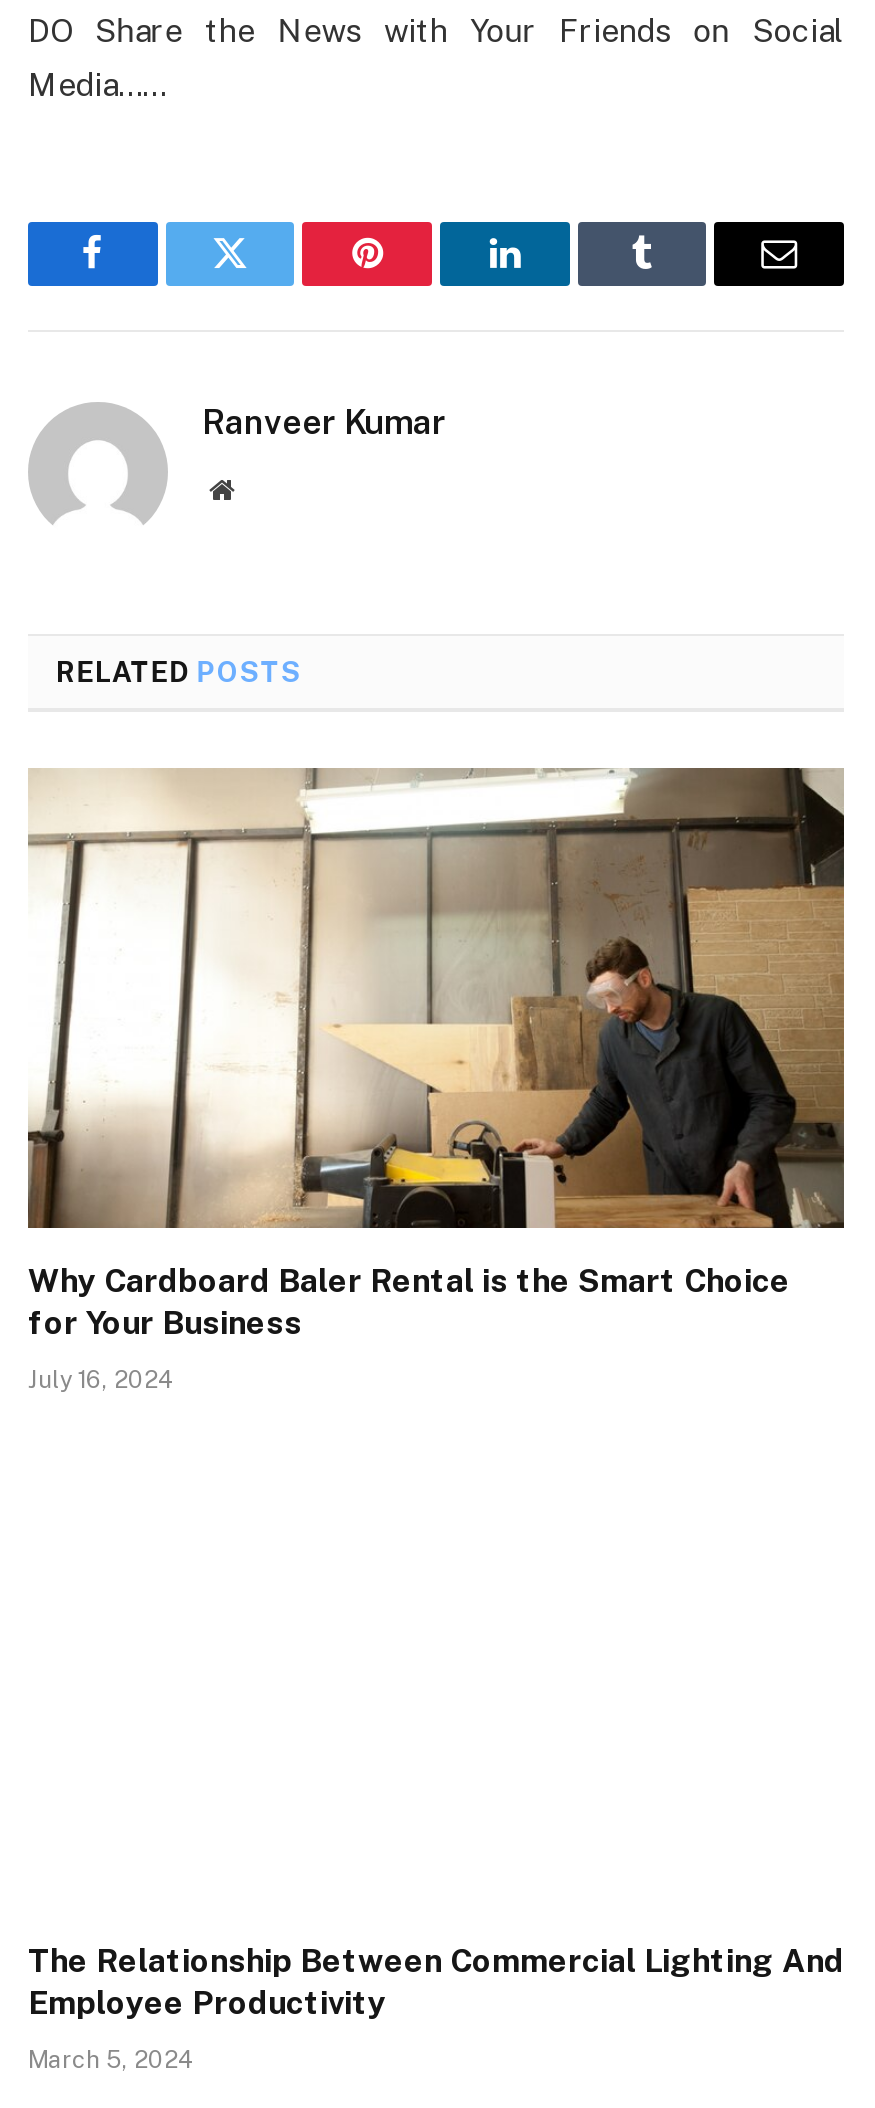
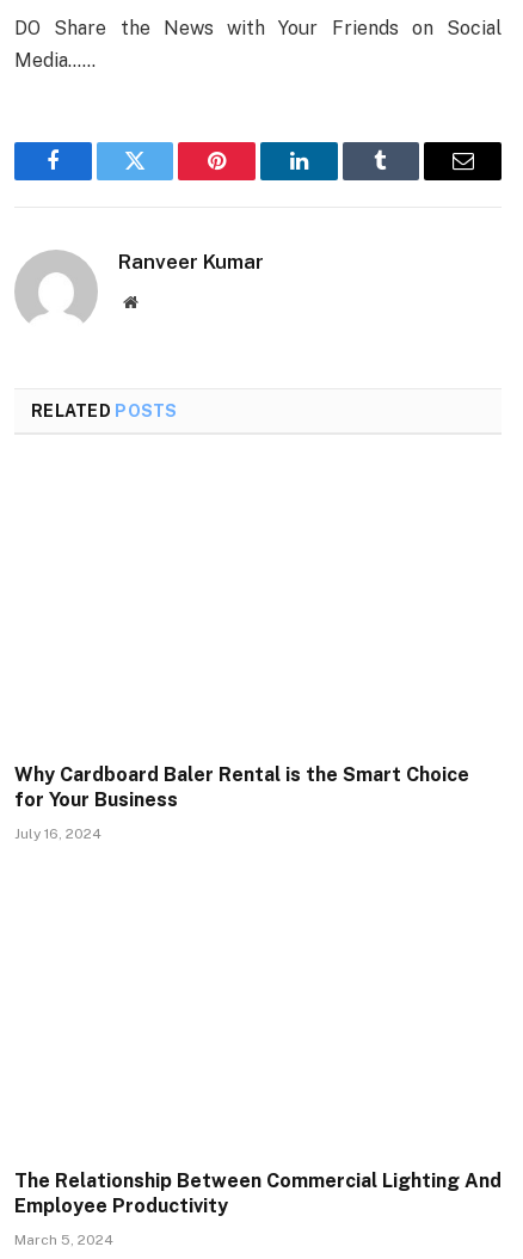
- [image]
